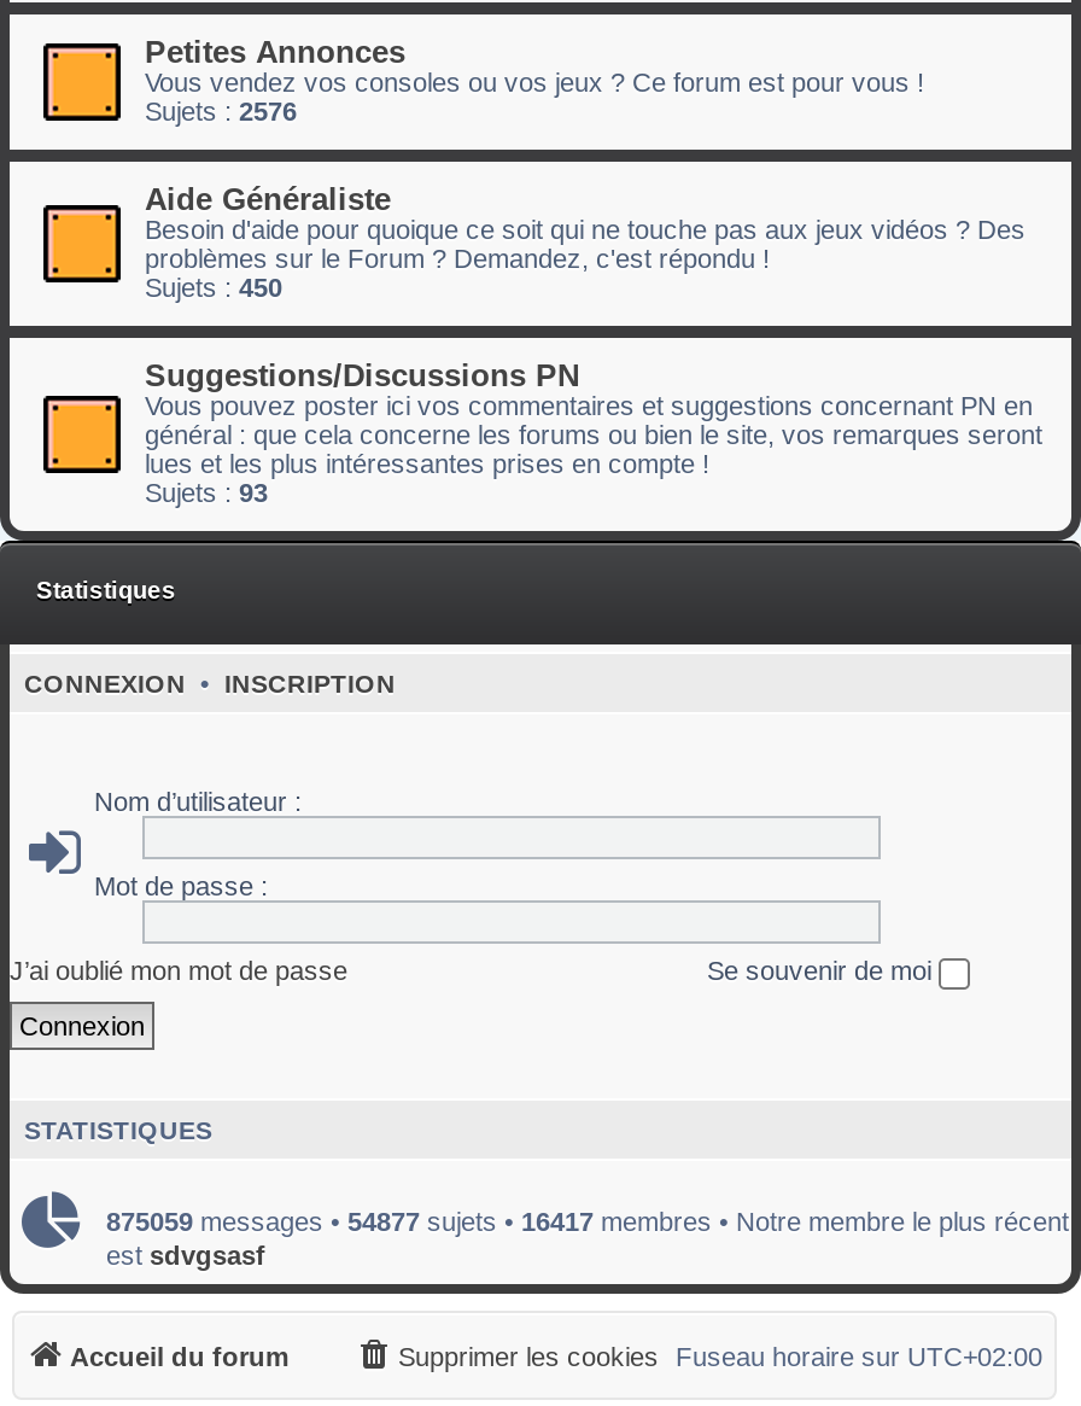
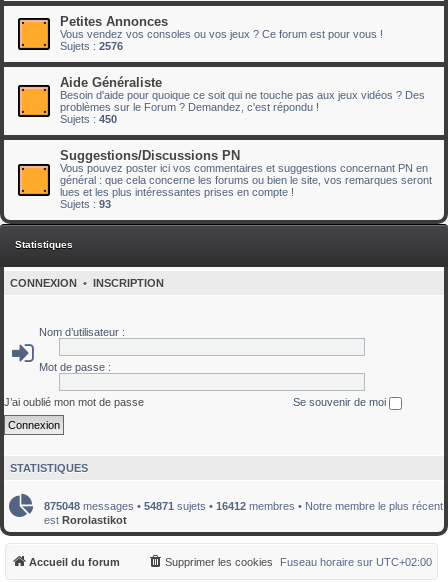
- 875059 messages • 54877 sujets • 16417 membres • Notre membre le plus récent
+ 875048 messages • 54871 sujets • 16412 membres • Notre membre le plus récent

- est sdvgsasf
+ est Rorolastikot
